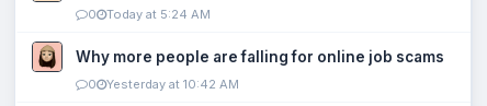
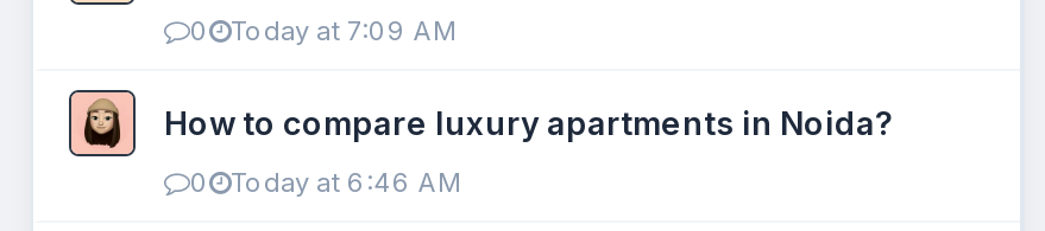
- 0 Today at 5:24 AM
+ 0 Today at 7:09 AM

- Why more people are falling for online job scams
+ How to compare luxury apartments in Noida?

- Yesterday at 10:42 AM
+ Today at 6:46 AM
